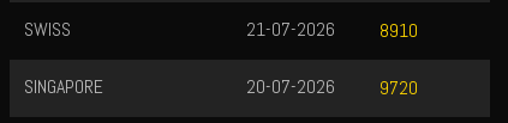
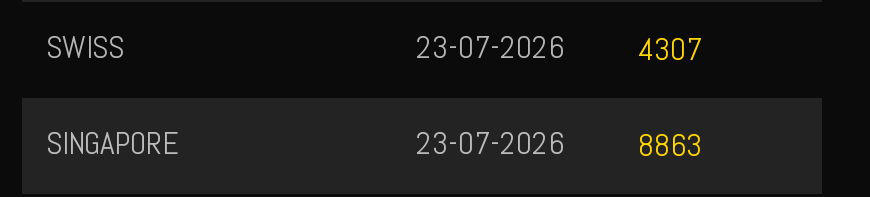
- 21-07-2026
+ 23-07-2026

- 8910
+ 4307

- 20-07-2026
+ 23-07-2026

- 9720
+ 8863
